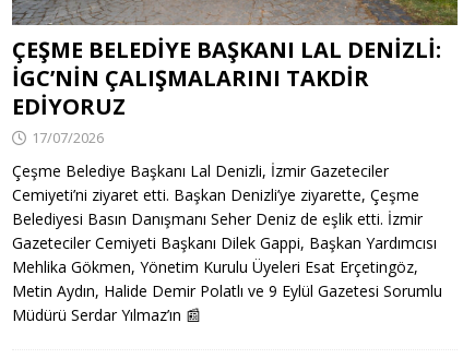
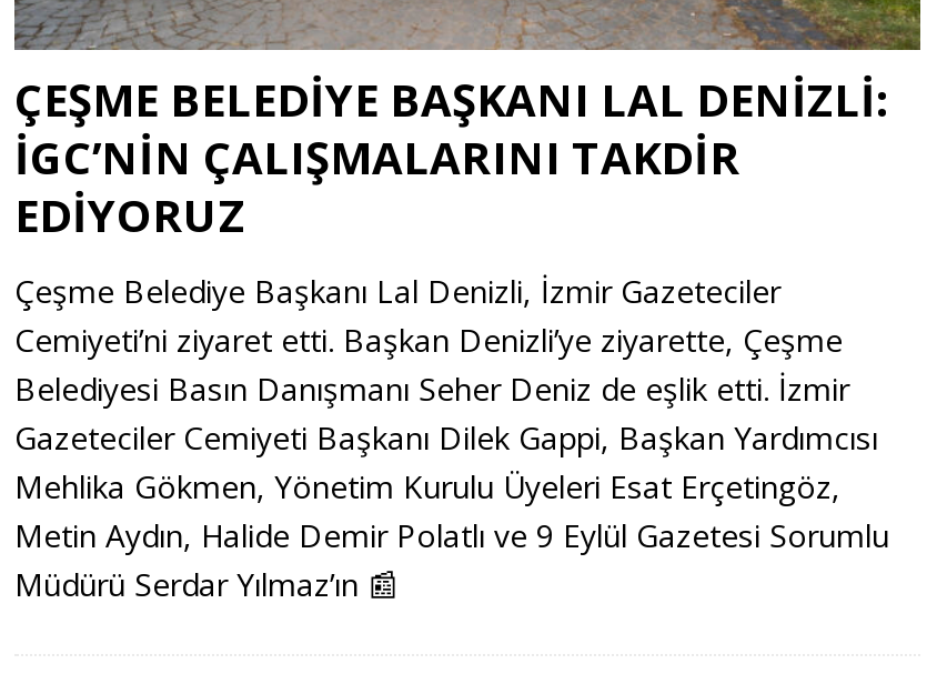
- 17/07/2026
